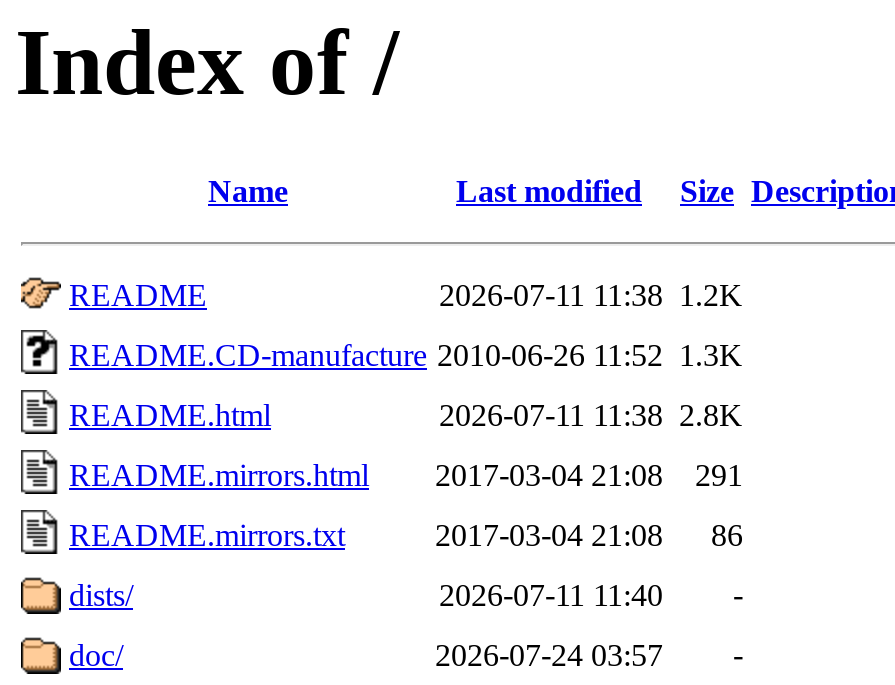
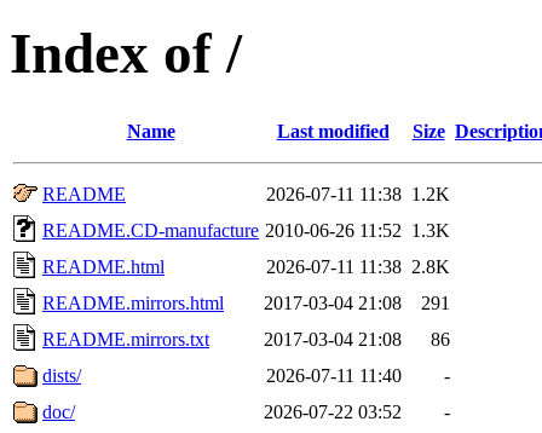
- 2026-07-24 03:57
+ 2026-07-22 03:52
